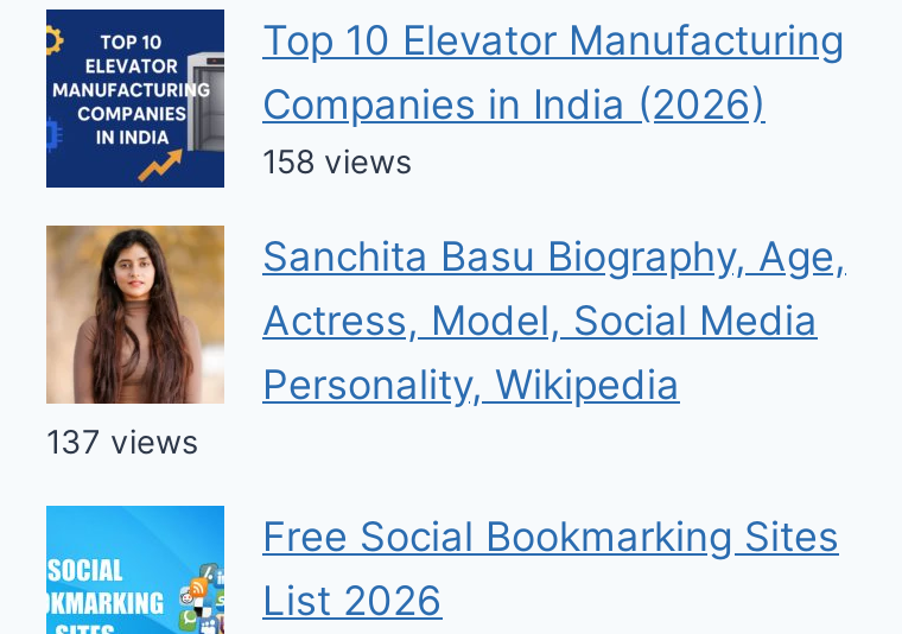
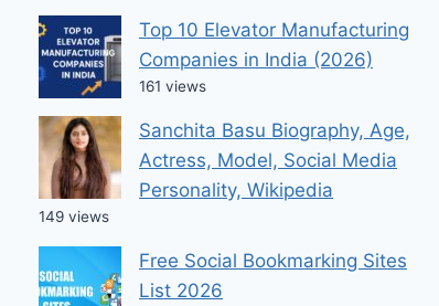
- 158 views
+ 161 views

- 137 views
+ 149 views
